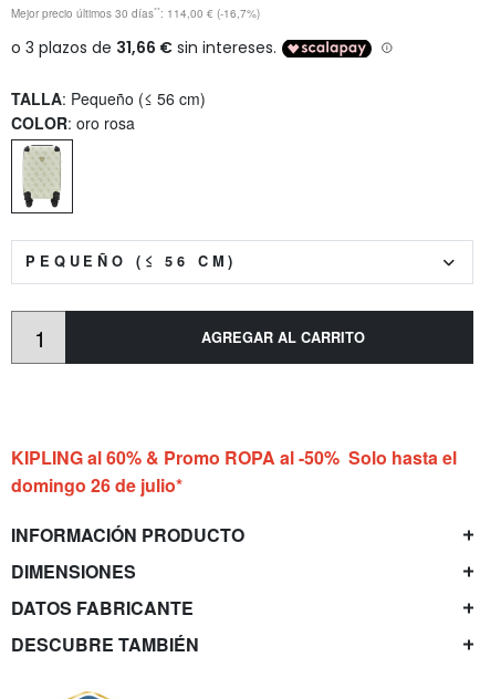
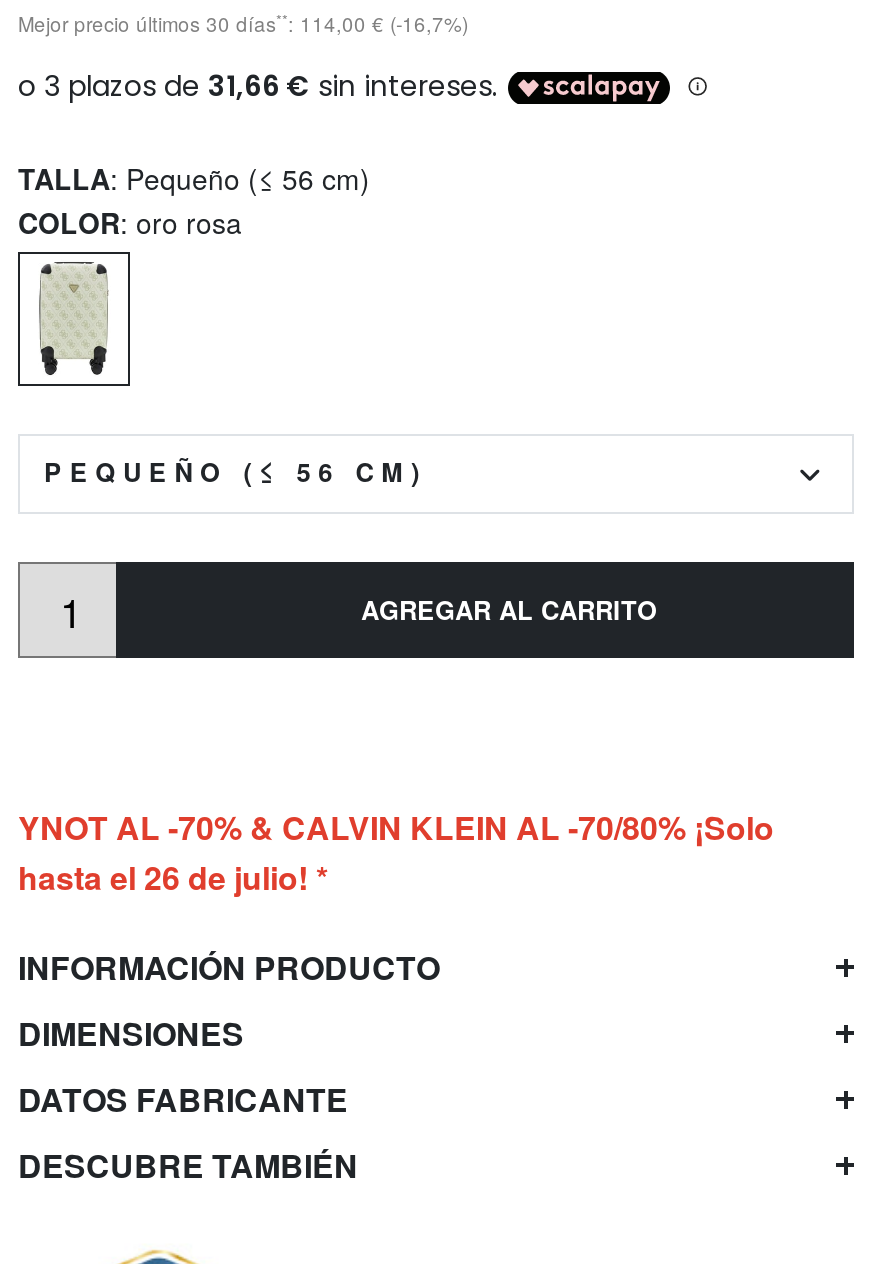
- KIPLING al 60% & Promo ROPA al -50% Solo hasta el
- domingo 26 de julio*
+ YNOT AL -70% & CALVIN KLEIN AL -70/80% ¡Solo
+ hasta el 26 de julio! *
